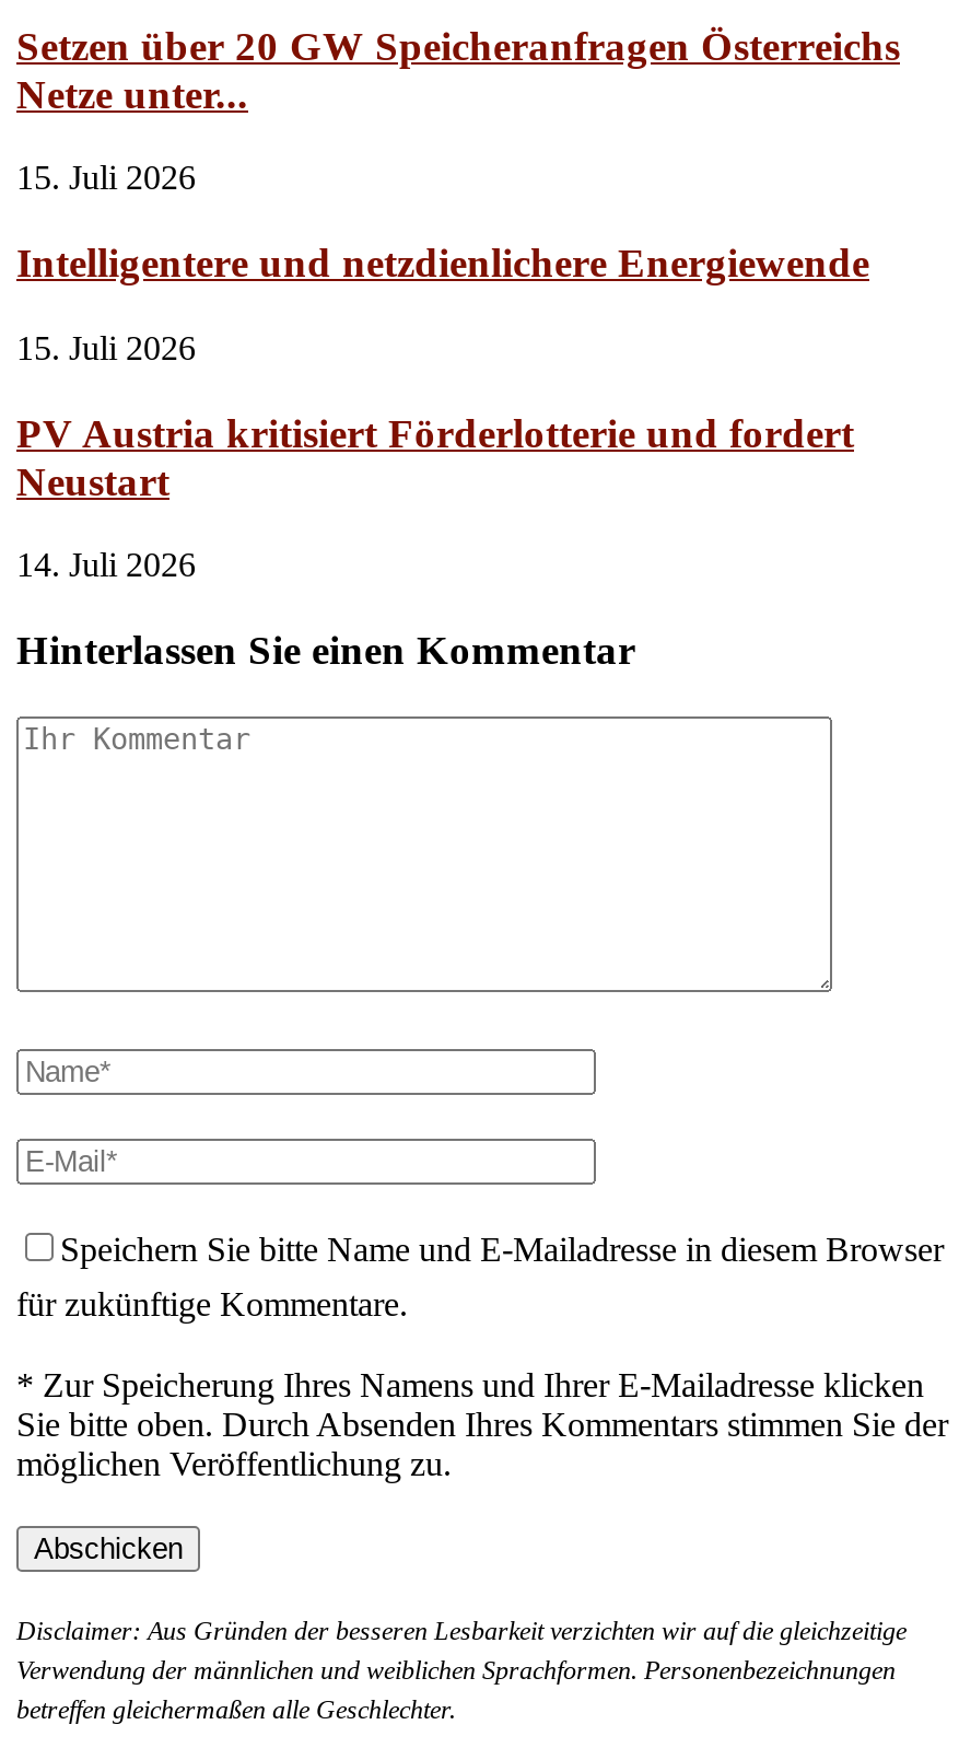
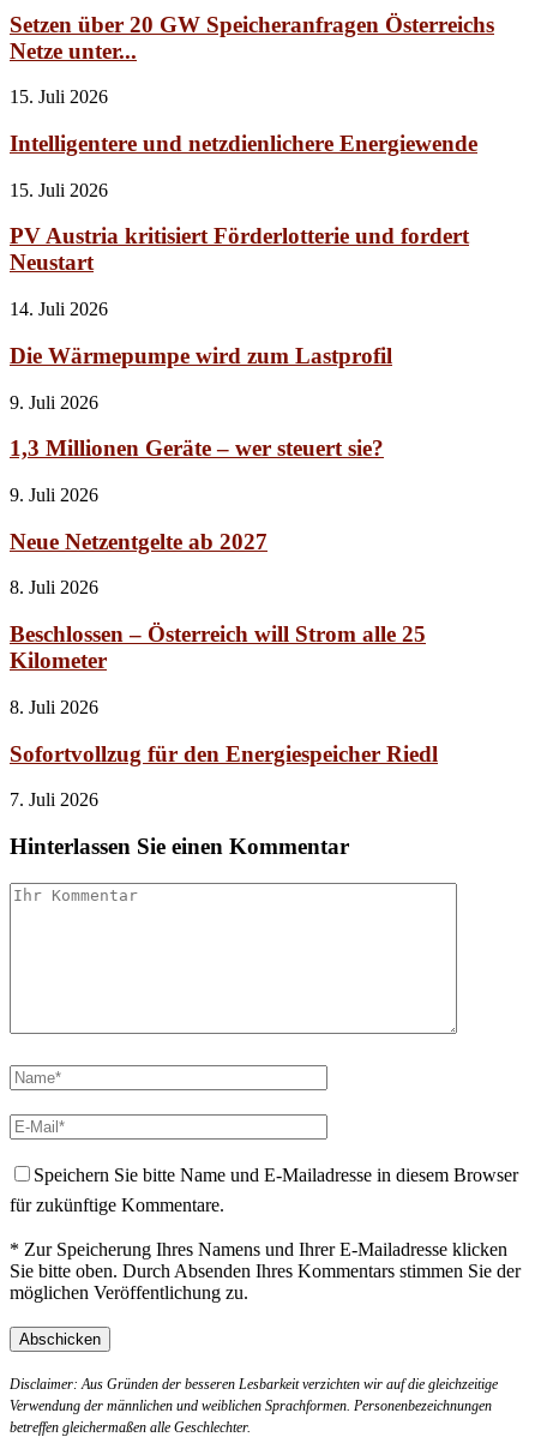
+ Die Wärmepumpe wird zum Lastprofil
+ 9. Juli 2026
+ 1,3 Millionen Geräte – wer steuert sie?
+ 9. Juli 2026
+ Neue Netzentgelte ab 2027
+ 8. Juli 2026
+ Beschlossen – Österreich will Strom alle 25
+ Kilometer
+ 8. Juli 2026
+ Sofortvollzug für den Energiespeicher Riedl
+ 7. Juli 2026
